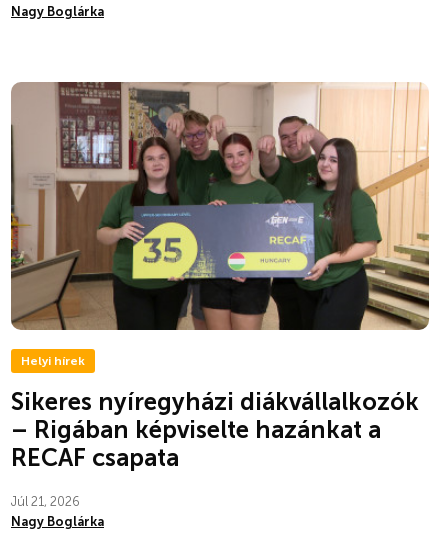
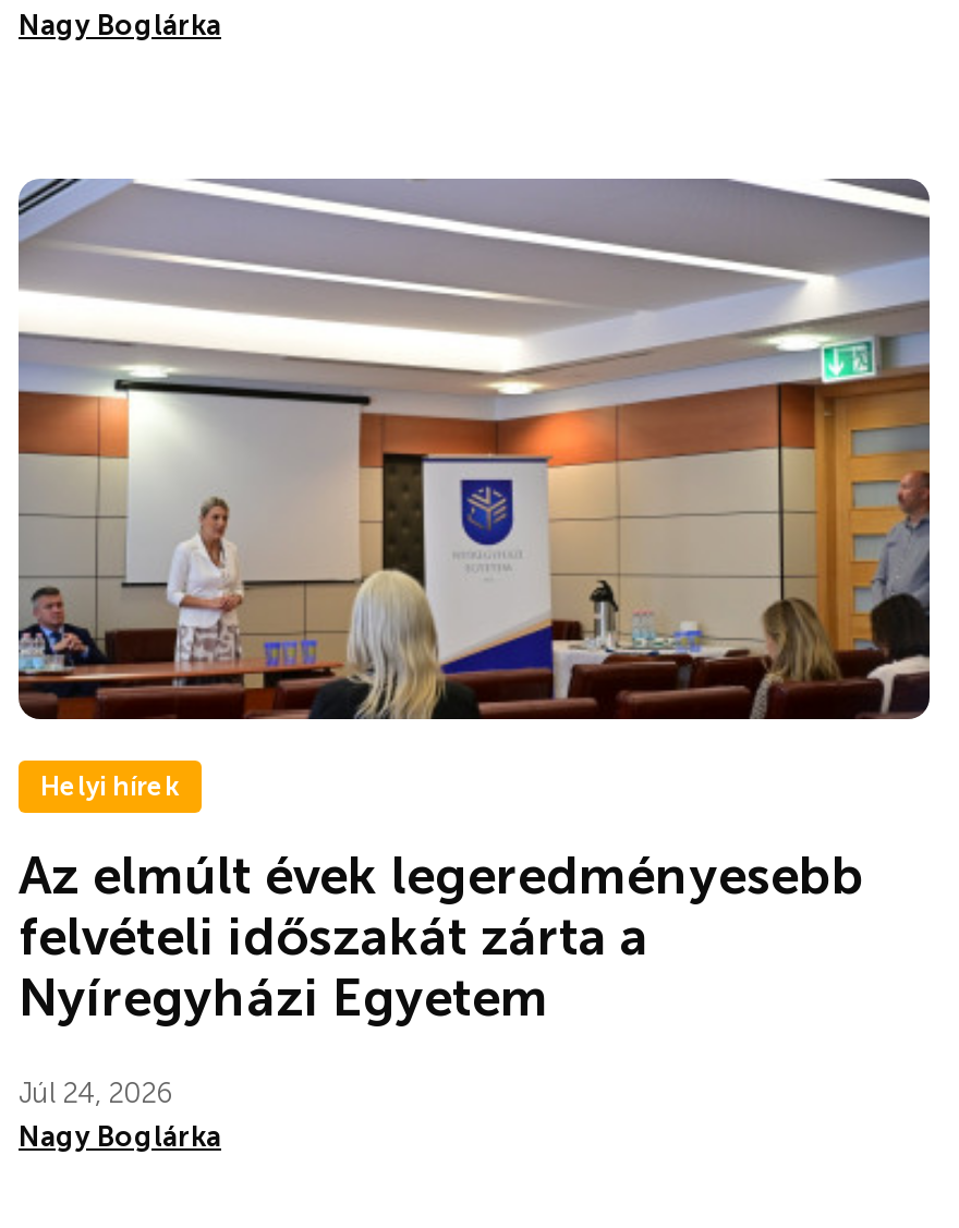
- [image]
+ [image]

- Sikeres nyíregyházi diákvállalkozók
- – Rigában képviselte hazánkat a
- RECAF csapata
+ Az elmúlt évek legeredményesebb
+ felvételi időszakát zárta a
+ Nyíregyházi Egyetem

- Júl 21, 2026
+ Júl 24, 2026
